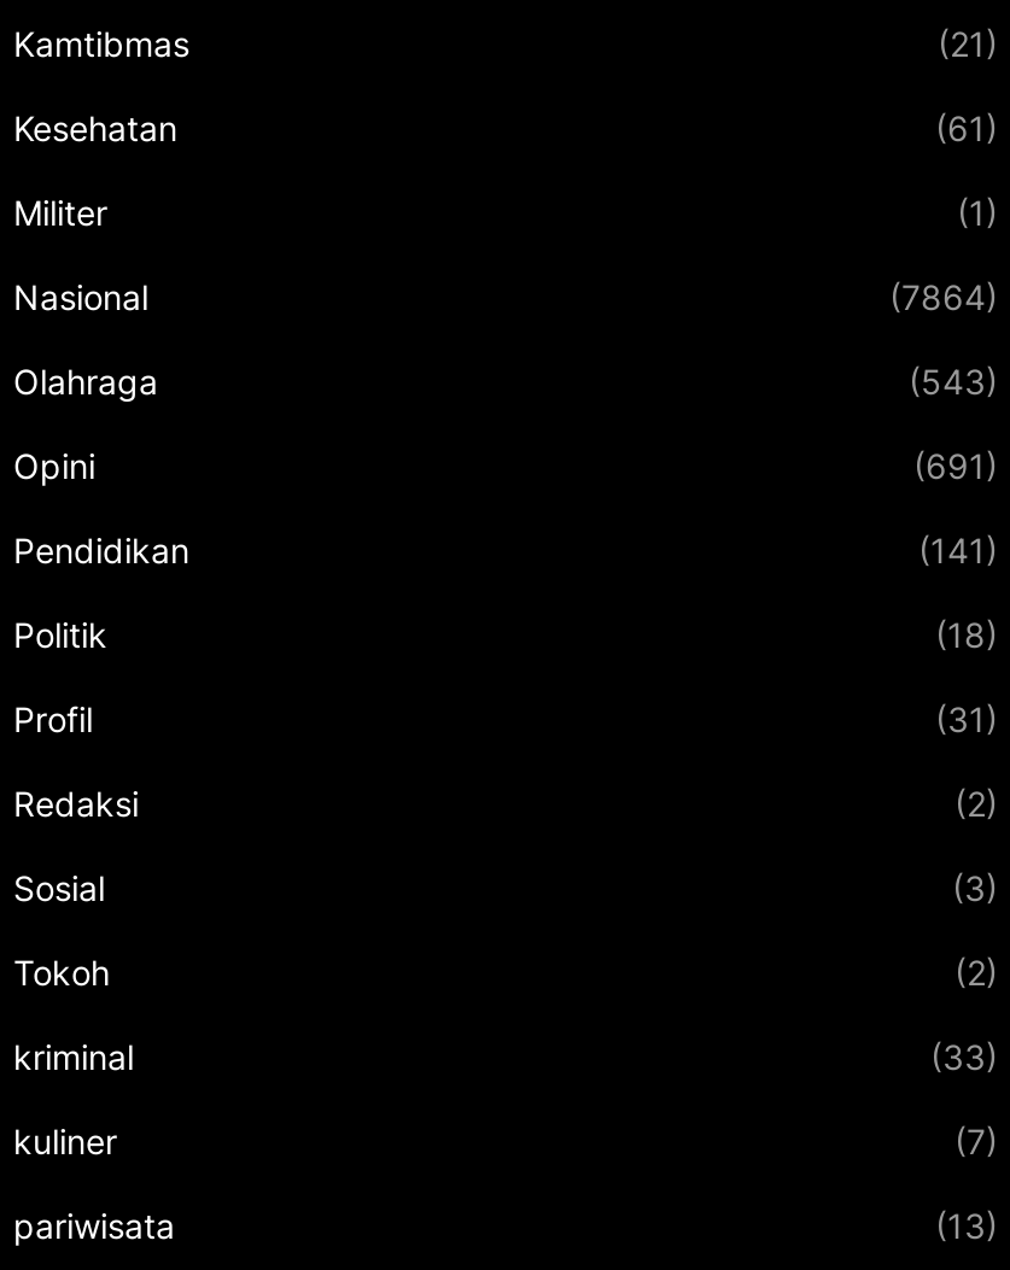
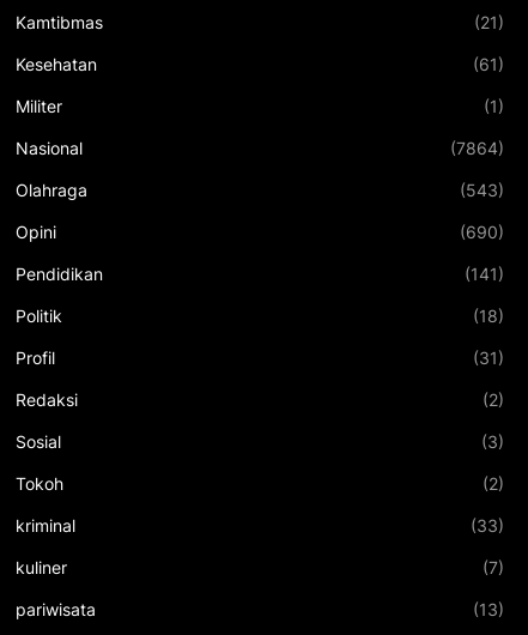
- (691)
+ (690)
